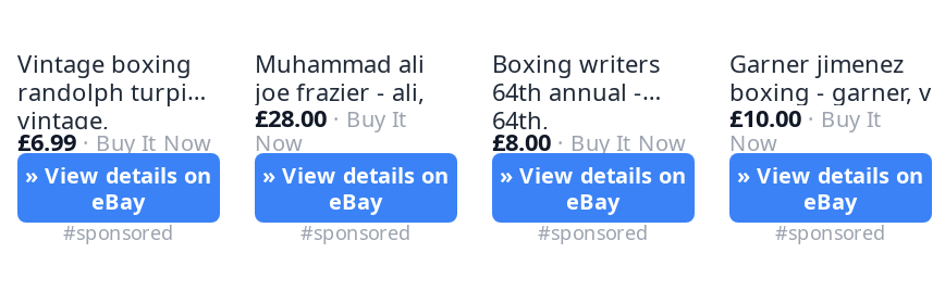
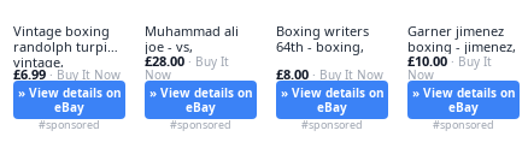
- joe frazier - ali,
+ joe - vs,

- 64th annual -
- 64th,
+ 64th - boxing,

- boxing - garner, v
+ boxing - jimenez,
